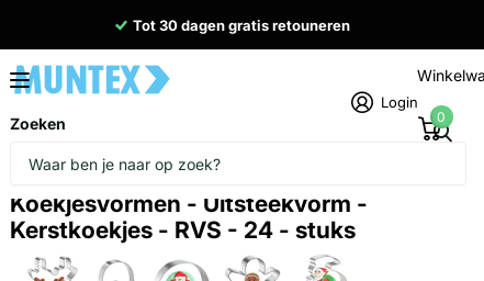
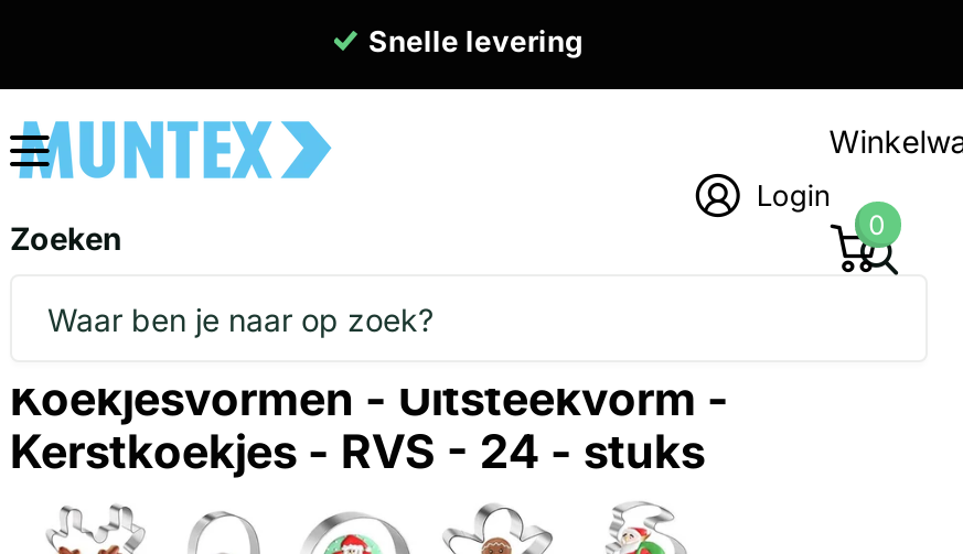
- Tot 30 dagen gratis retouneren
+ Snelle levering
